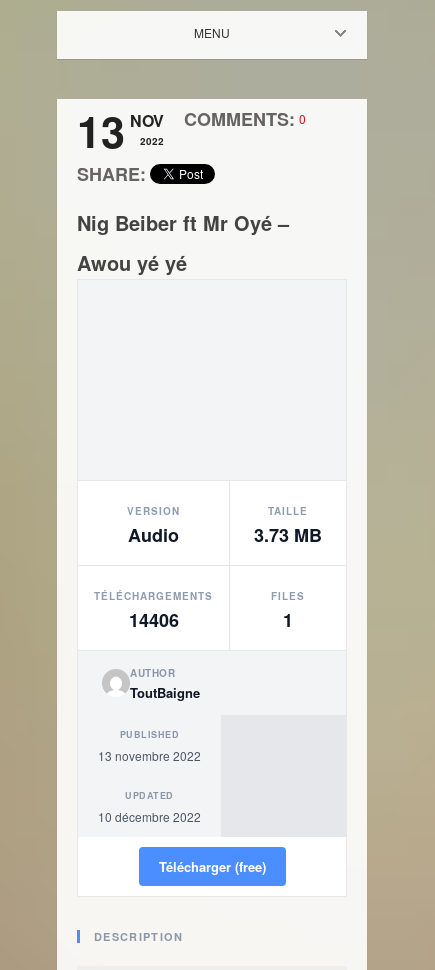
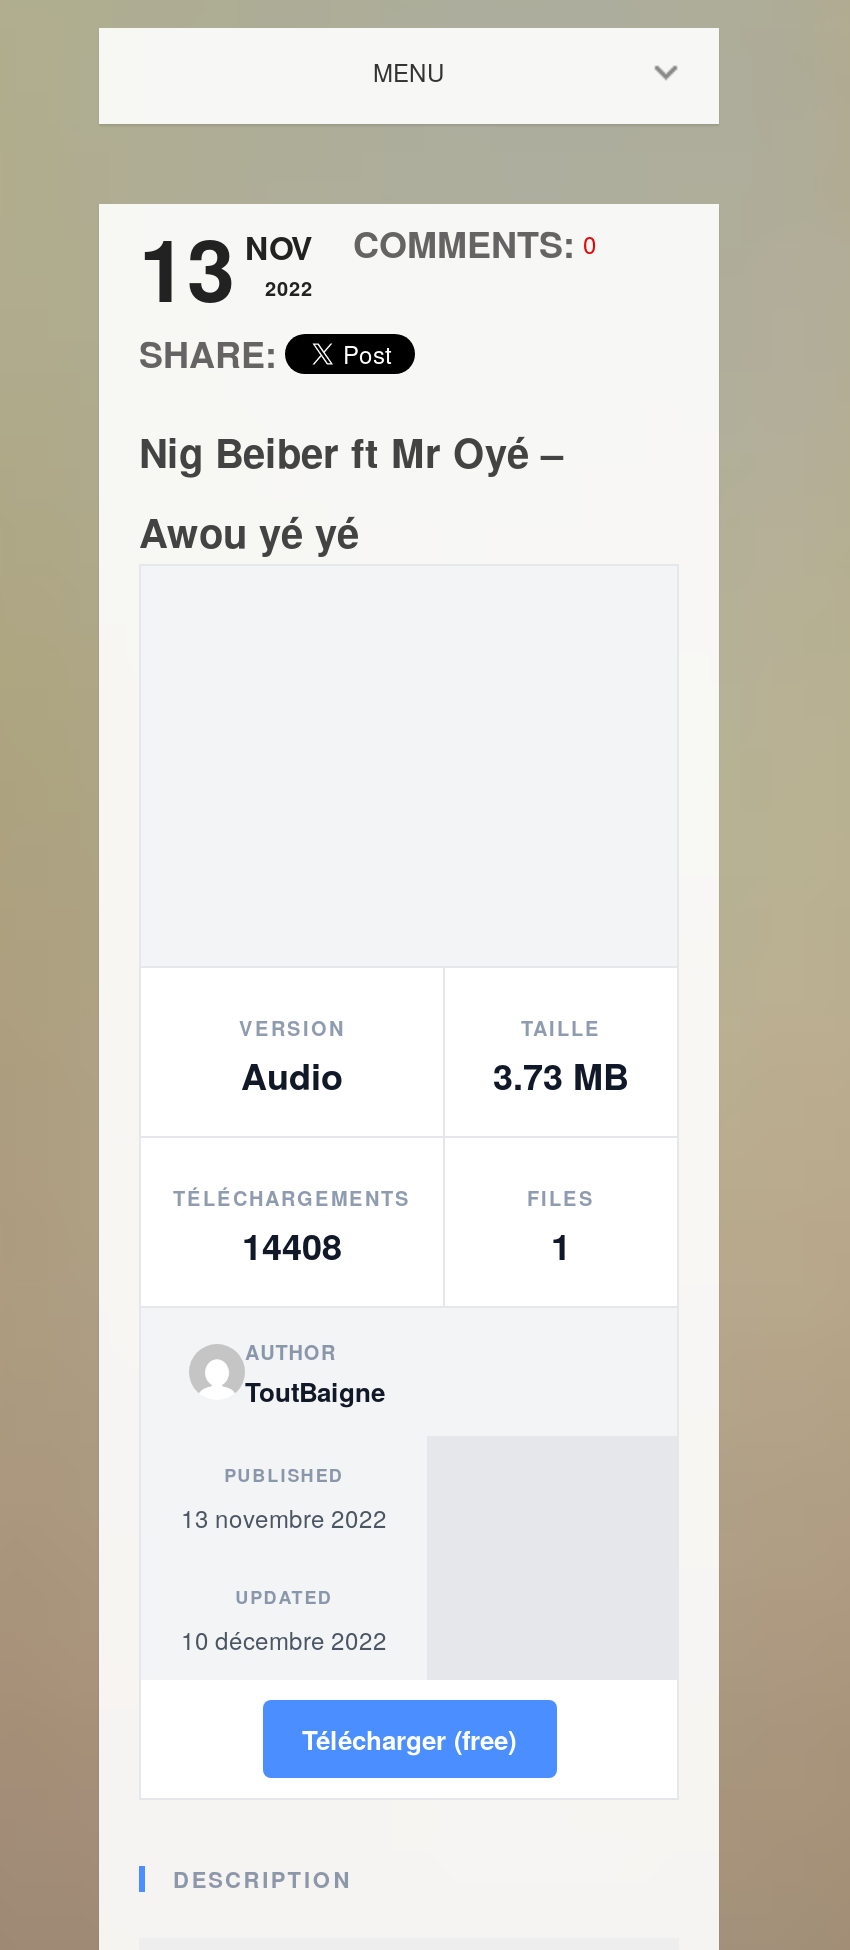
- 14406
+ 14408
